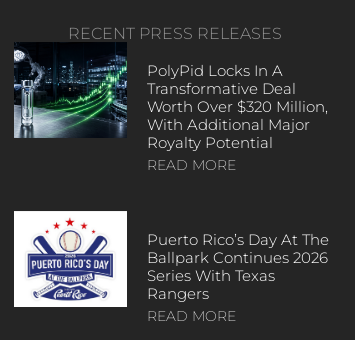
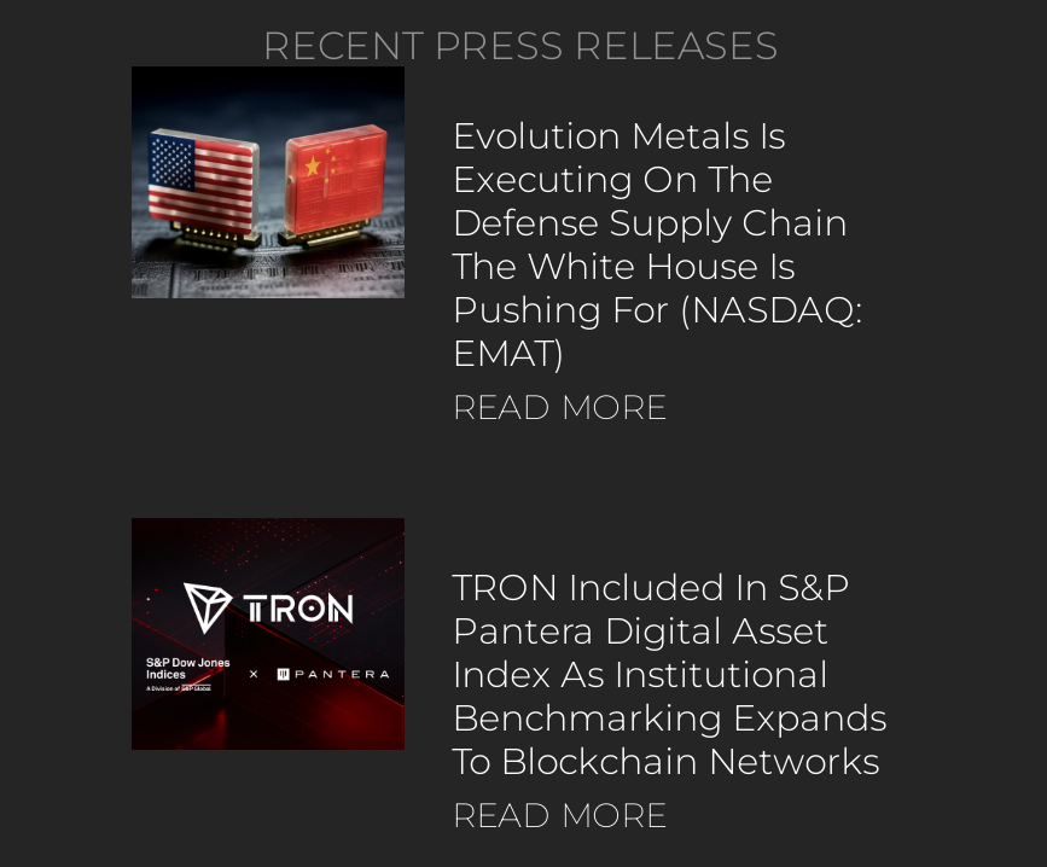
- [image]
- PolyPid Locks In A
- Transformative Deal
- Worth Over $320 Million,
- With Additional Major
- Royalty Potential
+ [image]
+ Evolution Metals Is
+ Executing On The
+ Defense Supply Chain
+ The White House Is
+ Pushing For (NASDAQ:
+ EMAT)

- [image]
- Puerto Rico’s Day At The
- Ballpark Continues 2026
- Series With Texas
- Rangers
+ [image]
+ TRON Included In S&P
+ Pantera Digital Asset
+ Index As Institutional
+ Benchmarking Expands
+ To Blockchain Networks
